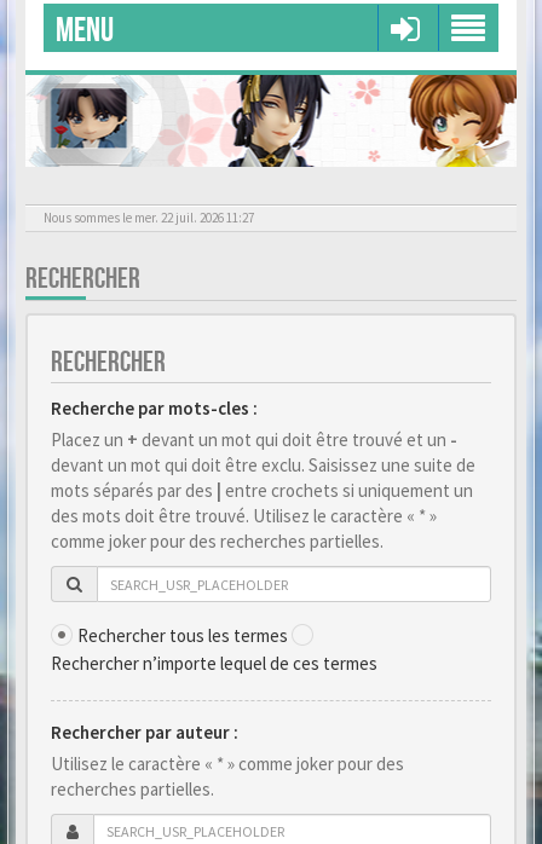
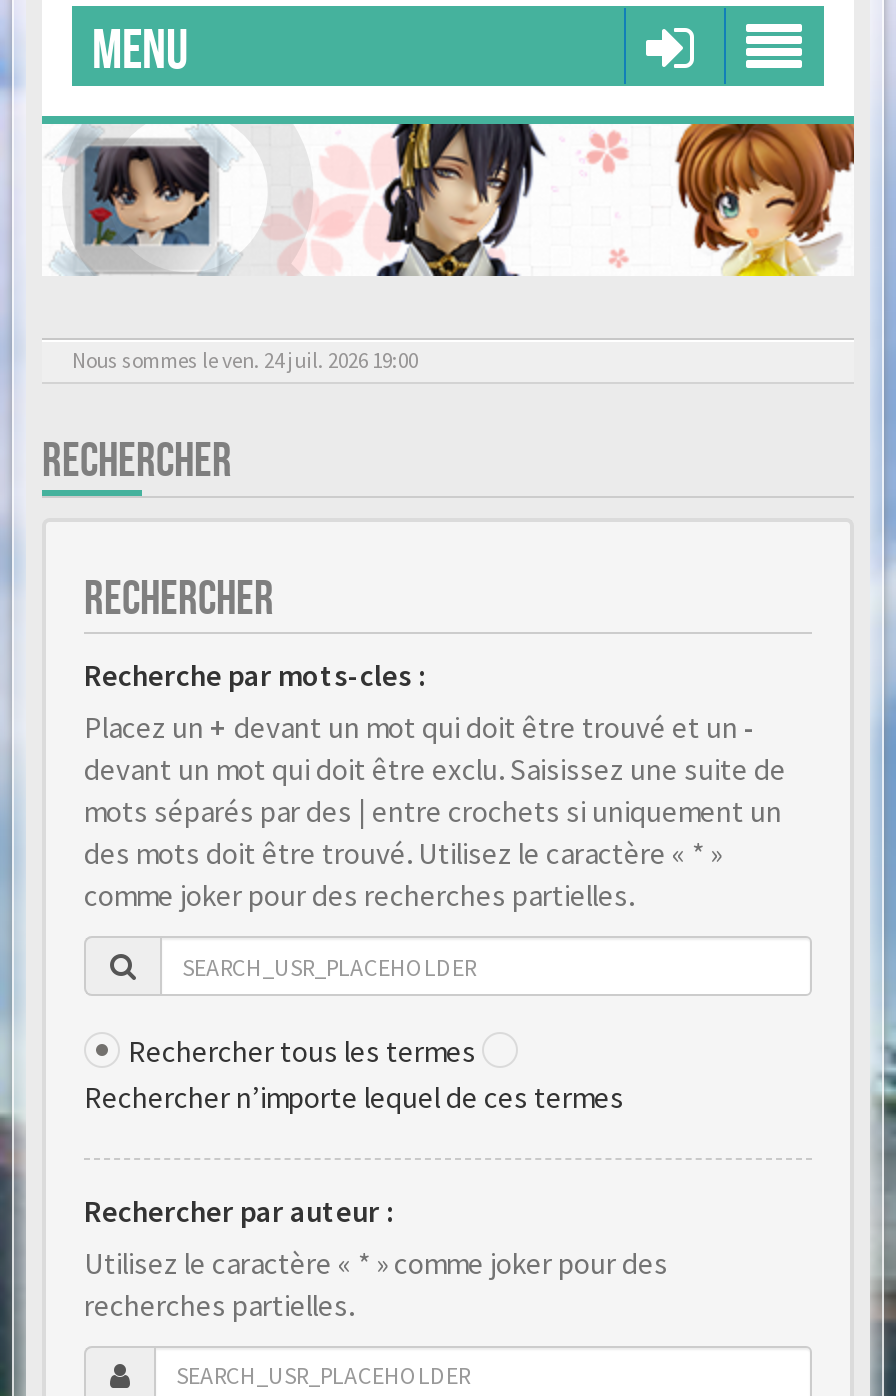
- Nous sommes le mer. 22 juil. 2026 11:27
+ Nous sommes le ven. 24 juil. 2026 19:00
